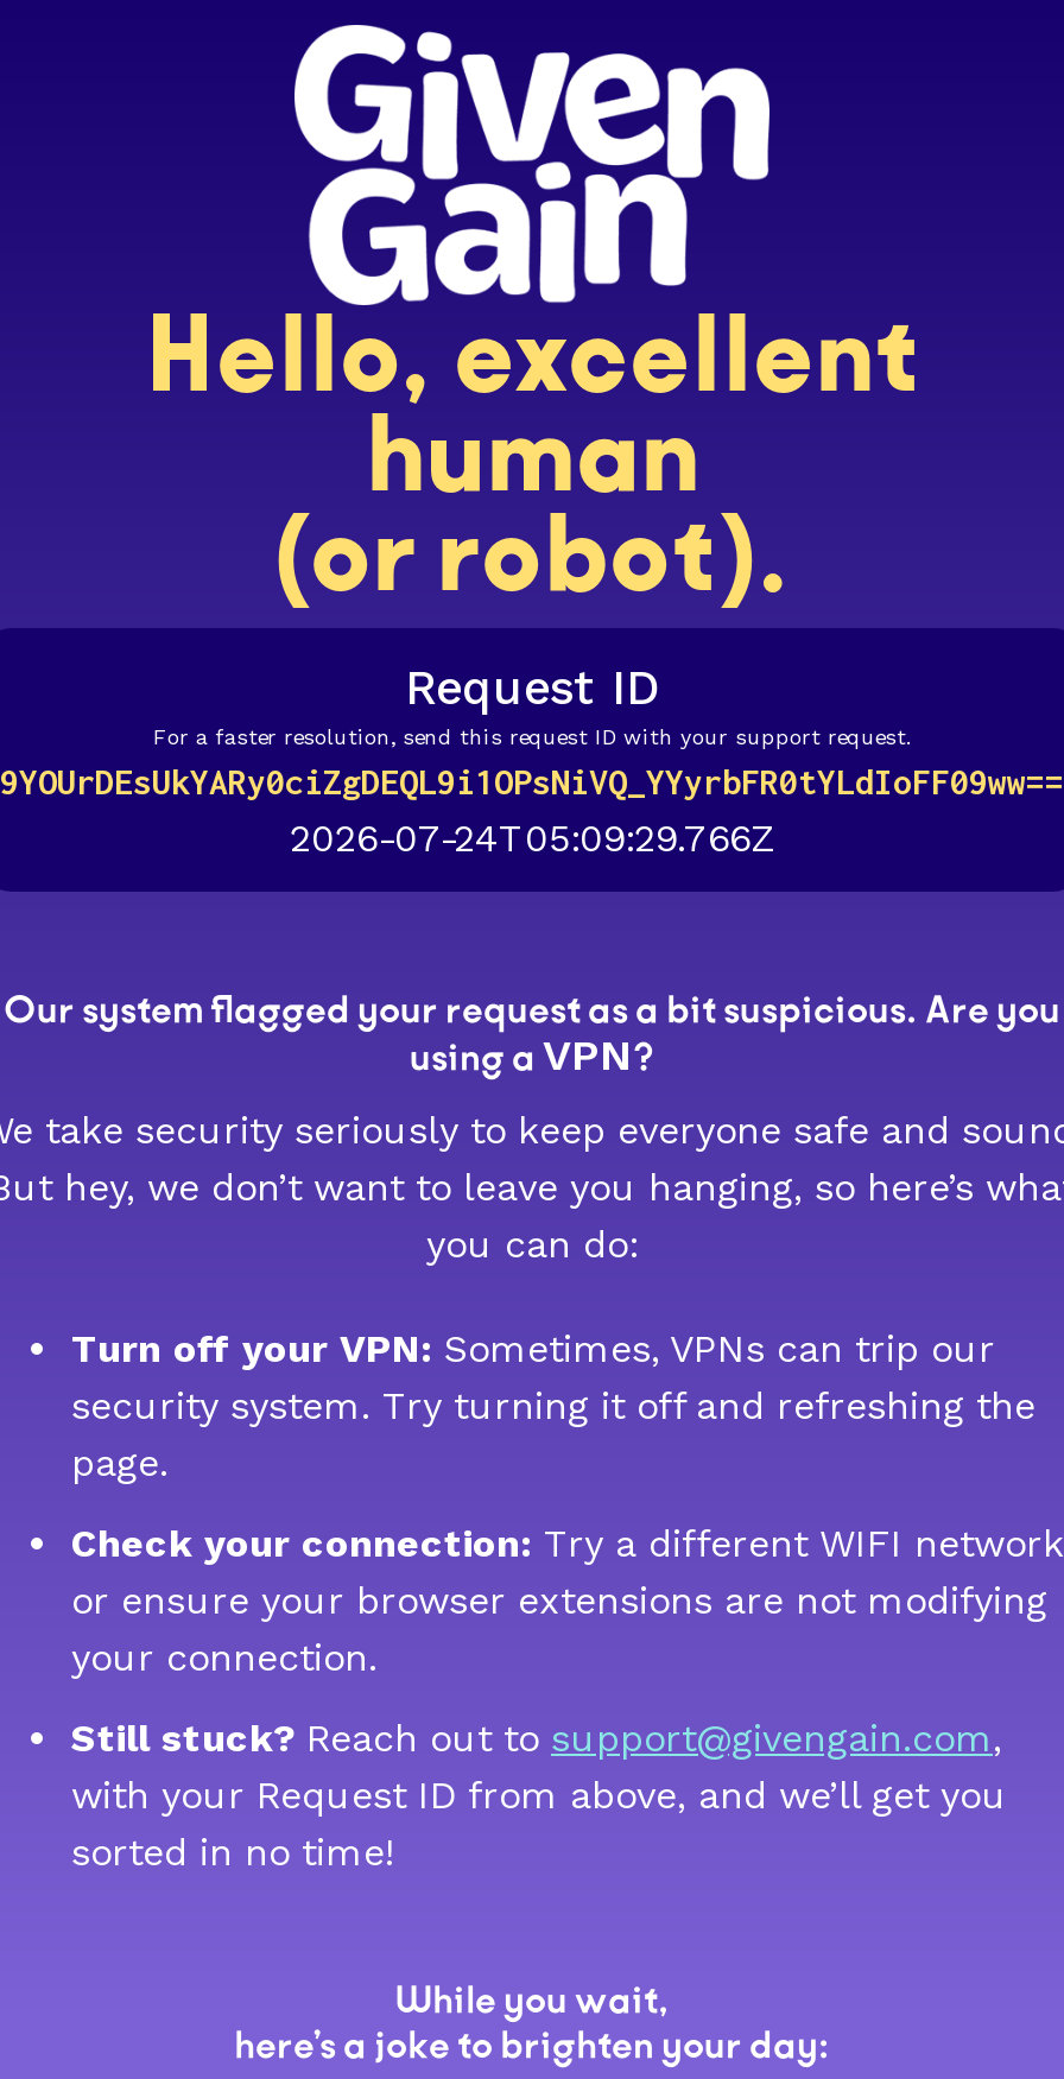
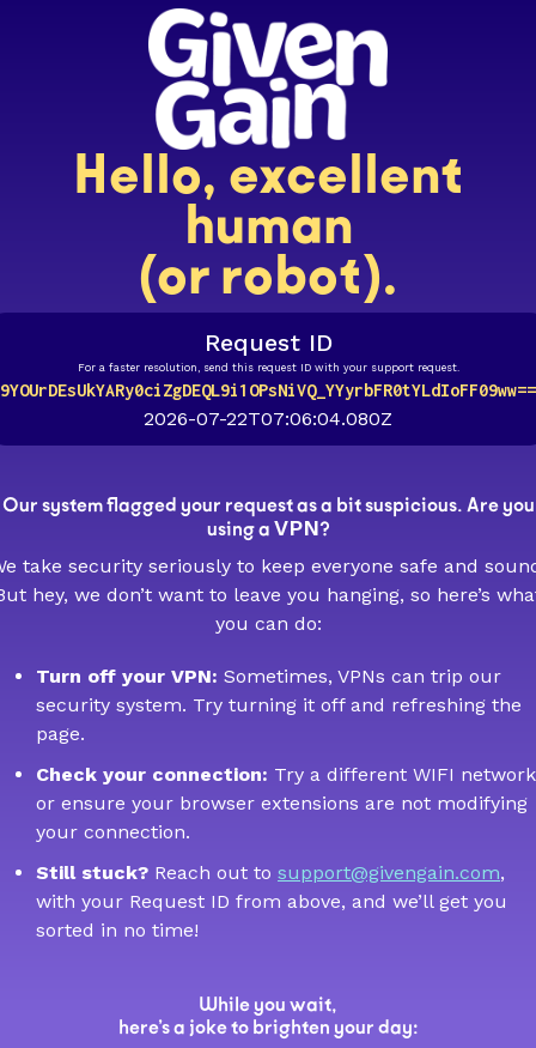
- 2026-07-24T05:09:29.766Z
+ 2026-07-22T07:06:04.080Z
